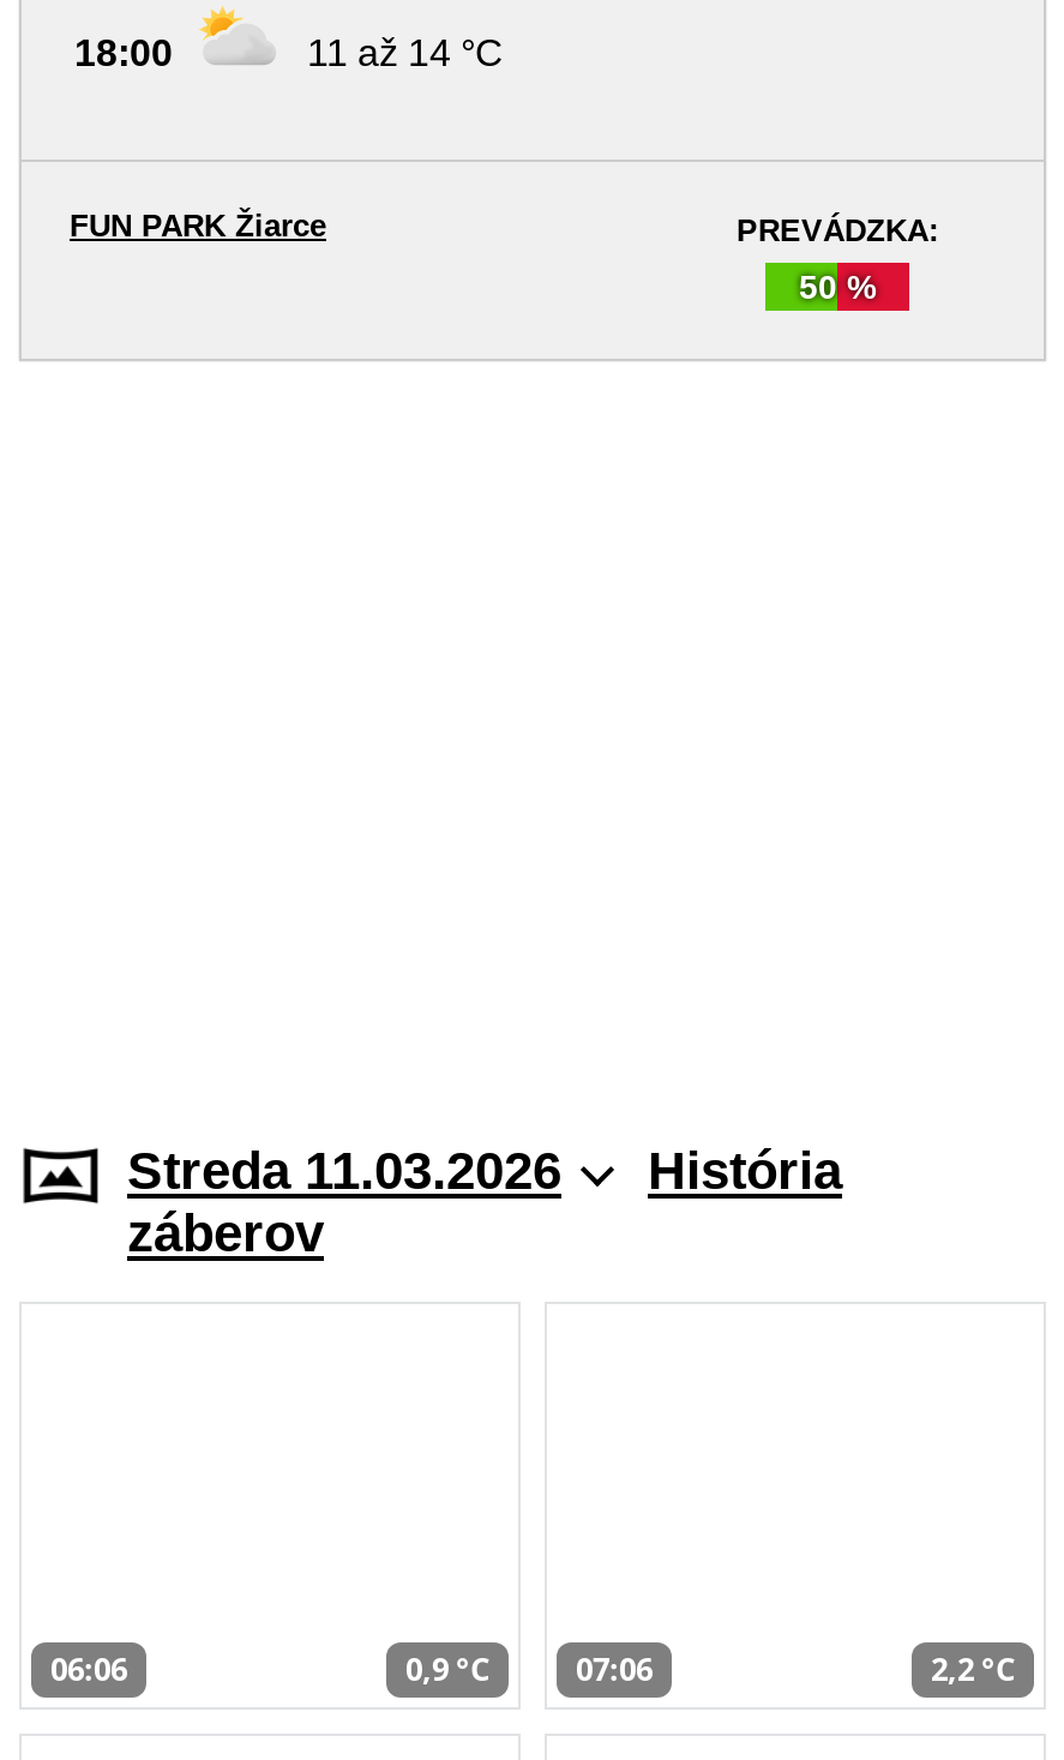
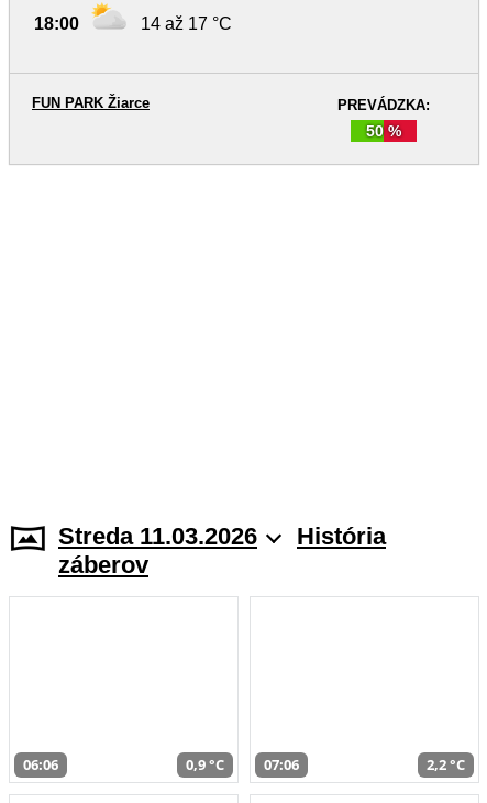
- 11 až 14 °C
+ 14 až 17 °C
